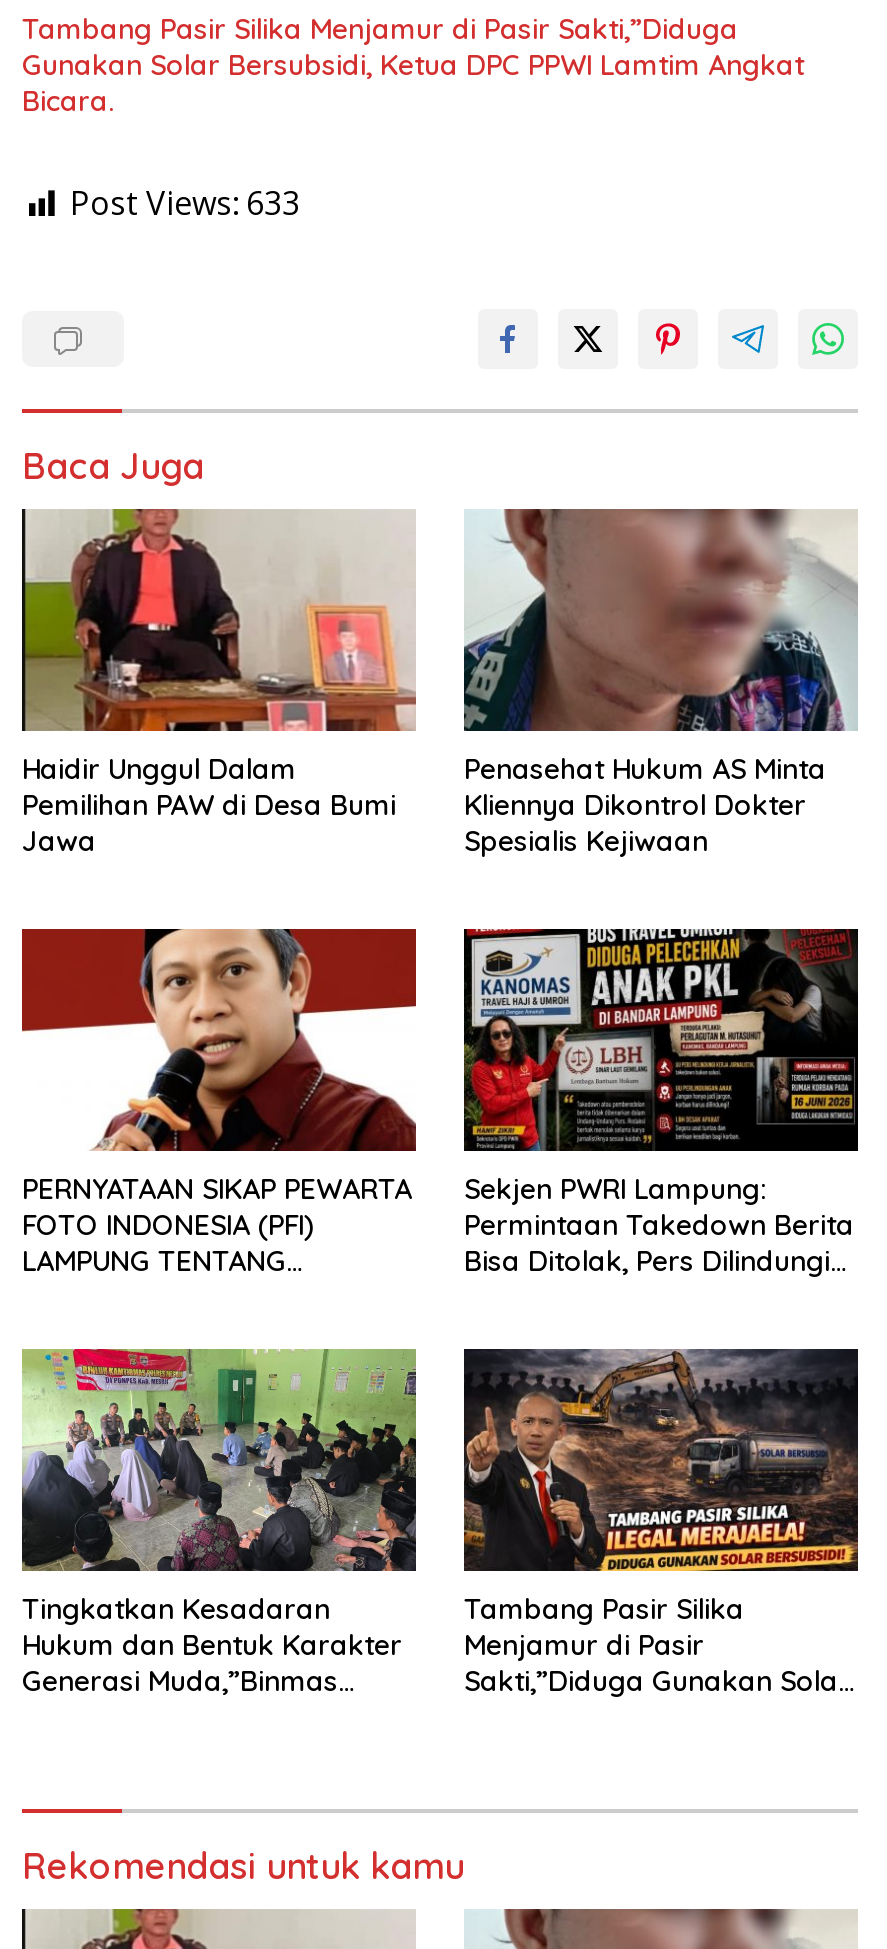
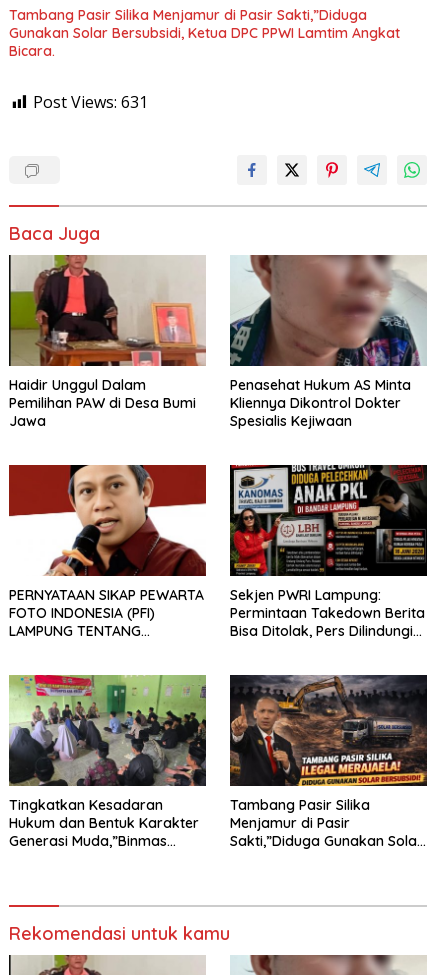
- Post Views: 633
+ Post Views: 631
